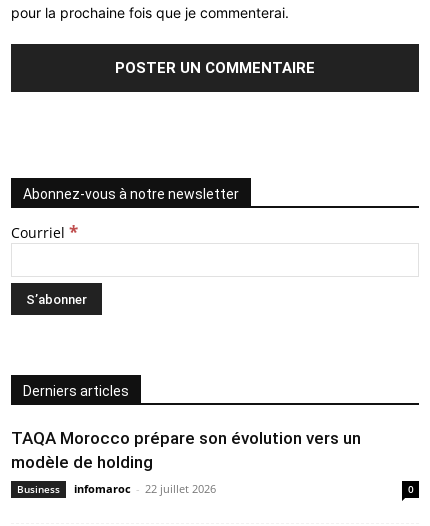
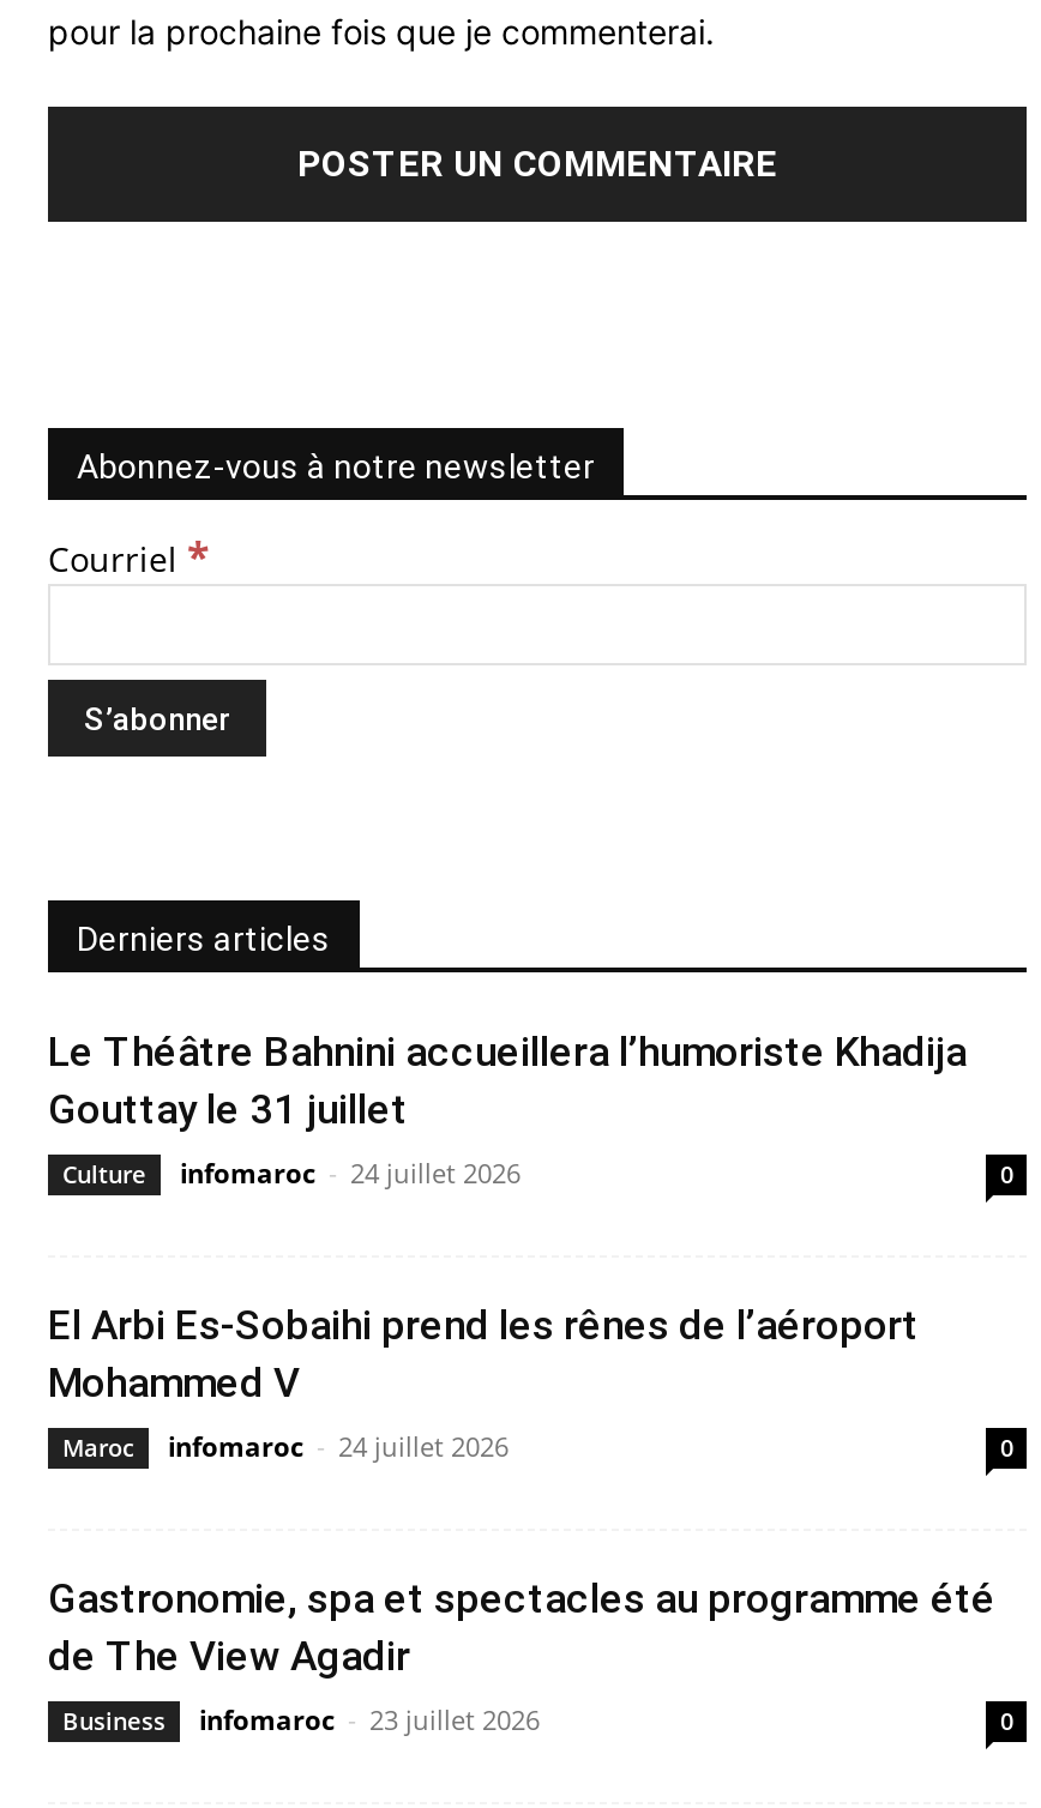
- TAQA Morocco prépare son évolution vers un
- modèle de holding
+ Le Théâtre Bahnini accueillera l’humoriste Khadija
+ Gouttay le 31 juillet
+ Culture
+ infomaroc - 24 juillet 2026
+ 0
+ El Arbi Es-Sobaihi prend les rênes de l’aéroport
+ Mohammed V
+ Maroc
+ infomaroc - 24 juillet 2026
+ 0
+ Gastronomie, spa et spectacles au programme été
+ de The View Agadir

- infomaroc - 22 juillet 2026
+ infomaroc - 23 juillet 2026
